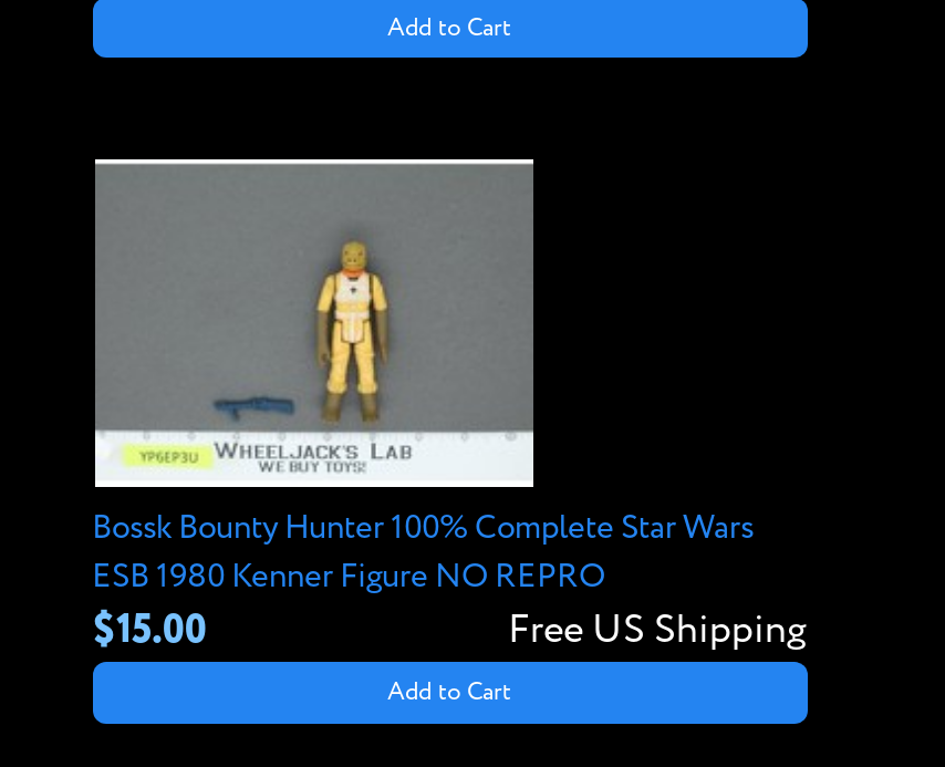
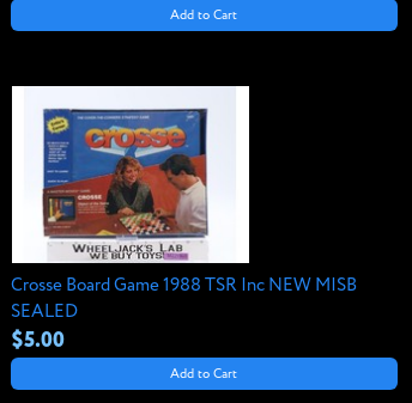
- [image]
- Bossk Bounty Hunter 100% Complete Star Wars
+ [image]
+ Crosse Board Game 1988 TSR Inc NEW MISB

- ESB 1980 Kenner Figure NO REPRO
- $15.00
- Free US Shipping
+ SEALED
+ $5.00
